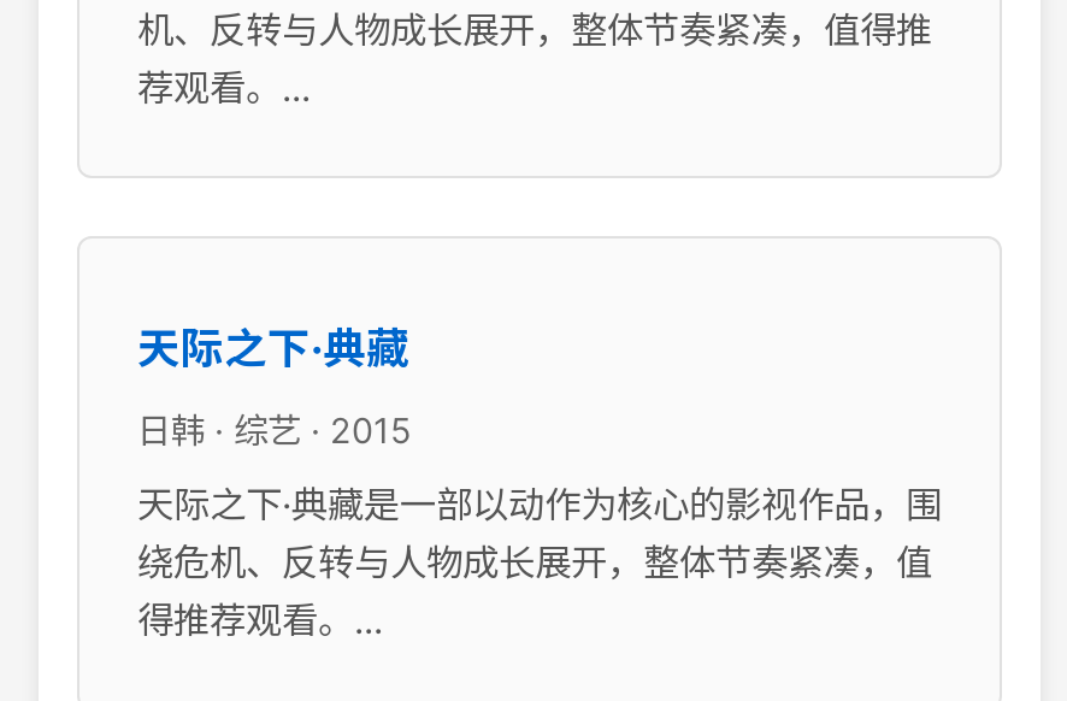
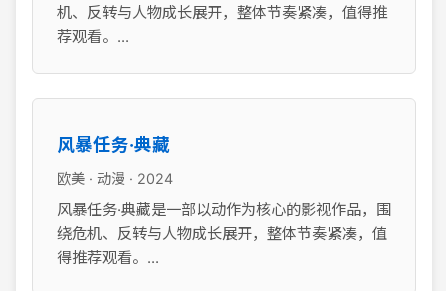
- 天际之下·典藏
+ 风暴任务·典藏

- 日韩 · 综艺 · 2015
+ 欧美 · 动漫 · 2024

- 天际之下·典藏是一部以动作为核心的影视作品，围
+ 风暴任务·典藏是一部以动作为核心的影视作品，围
